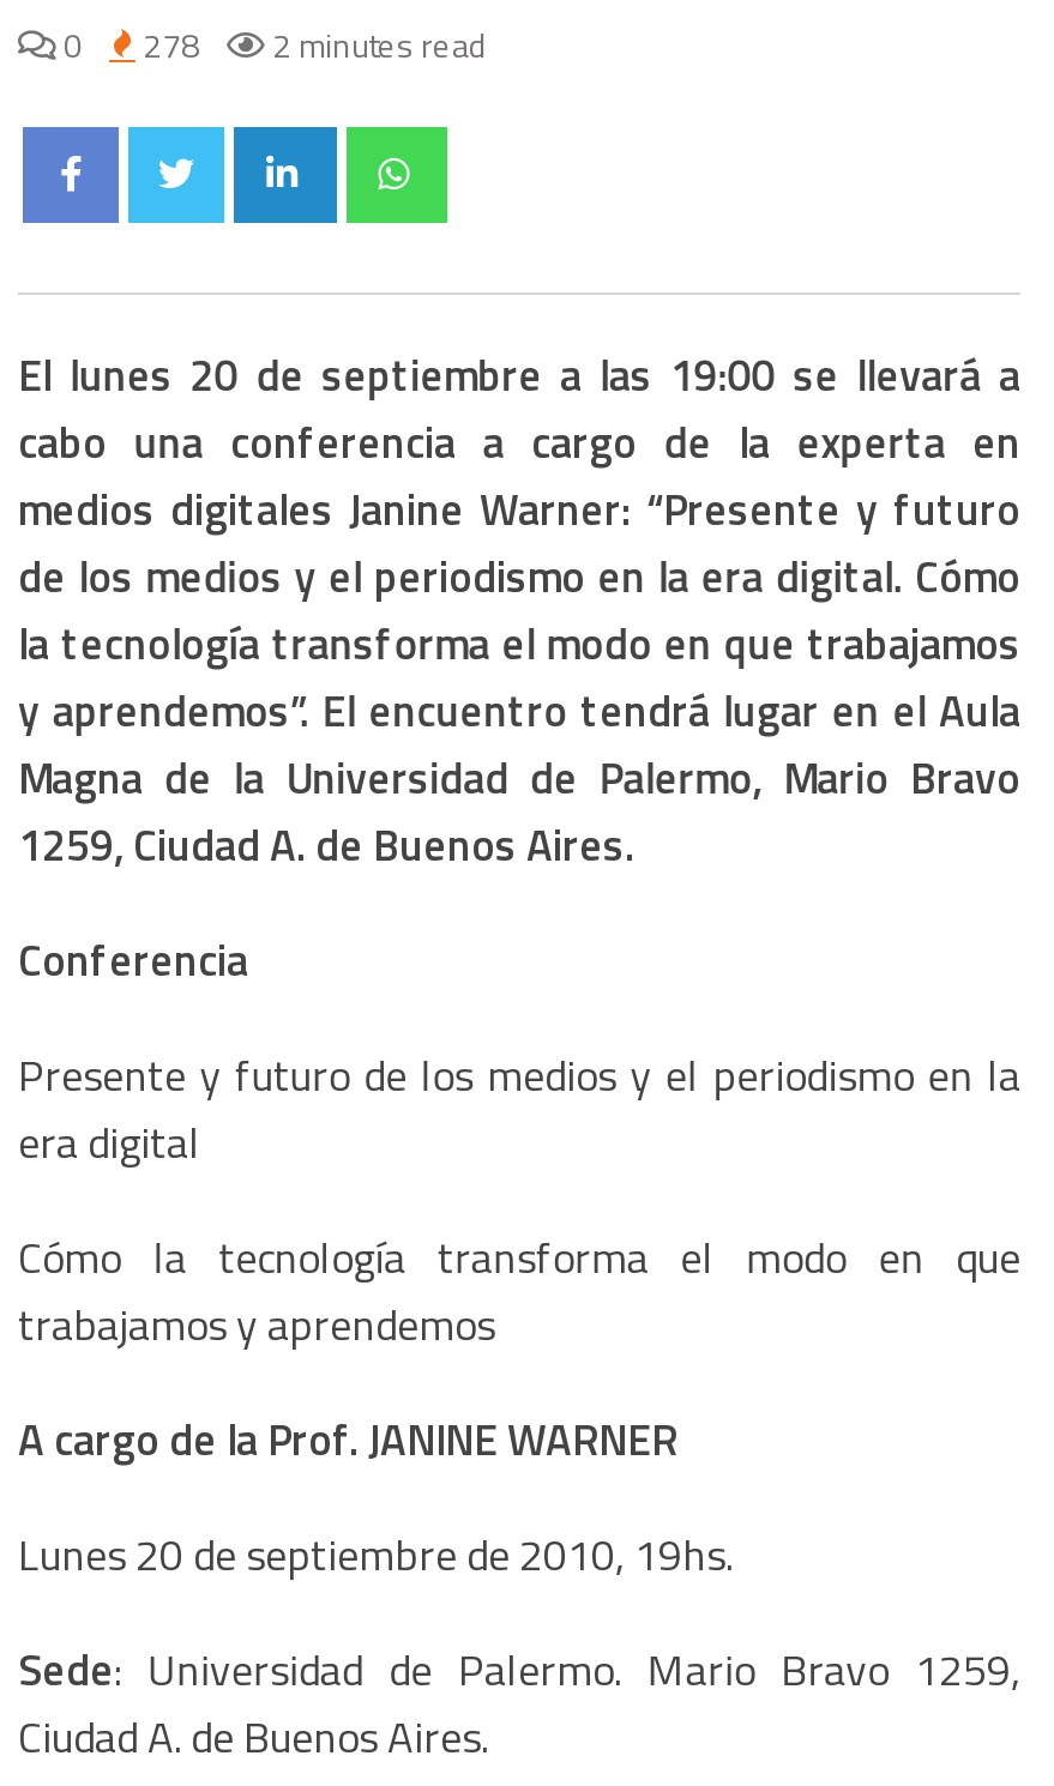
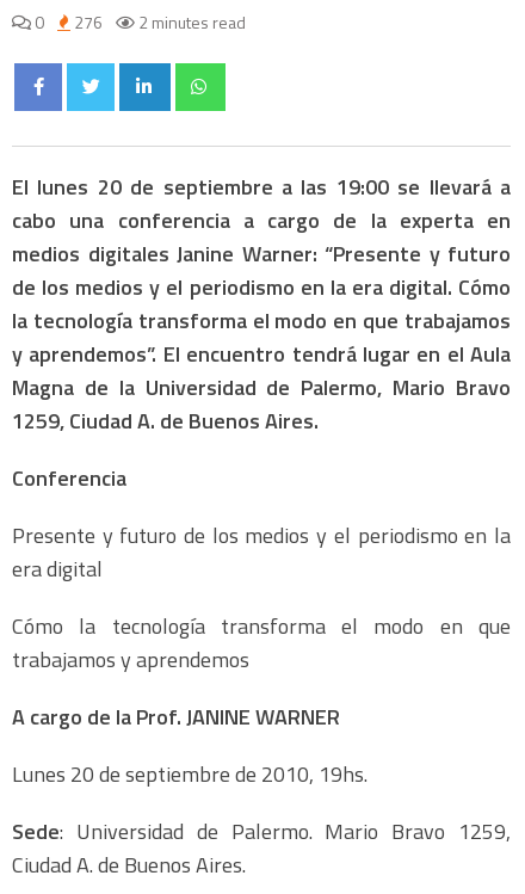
- 0 278 2 minutes read
+ 0 276 2 minutes read
